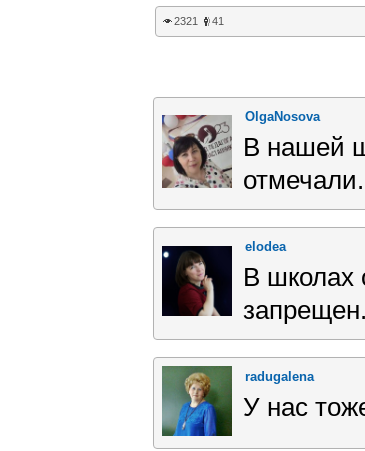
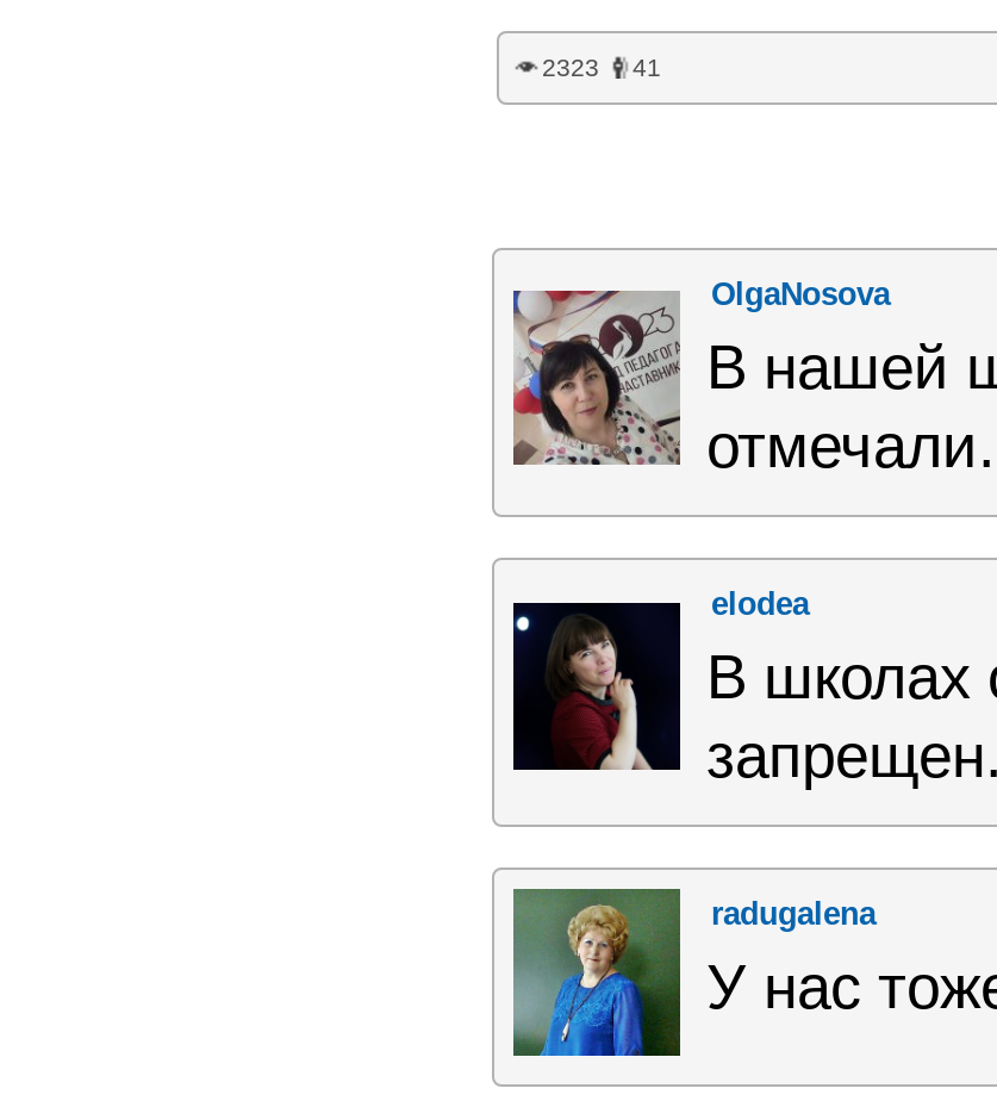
- 2321 41
+ 2323 41
